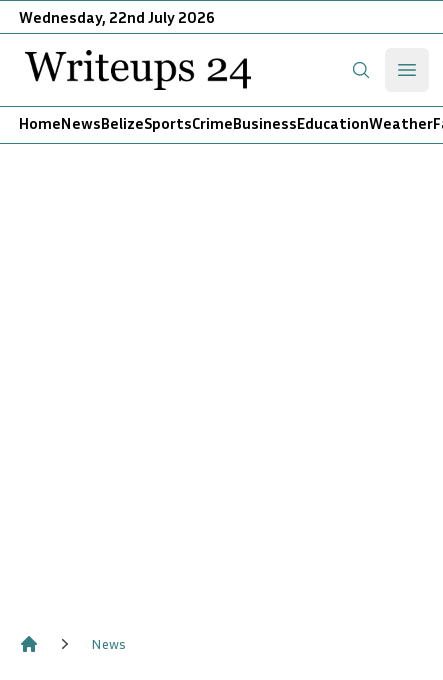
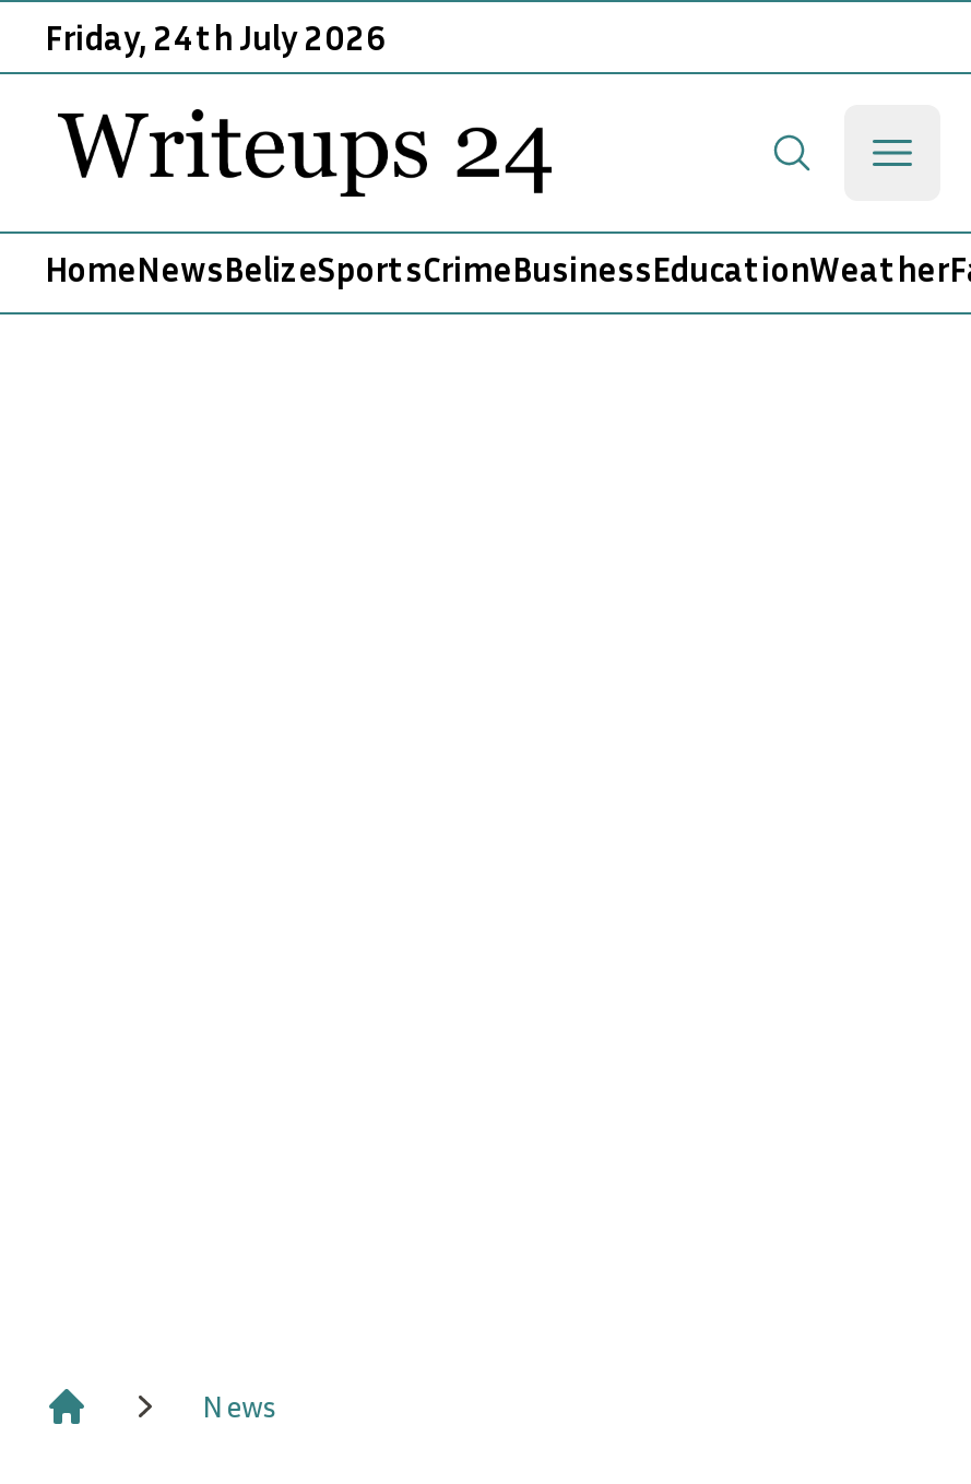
- Wednesday, 22nd July 2026
+ Friday, 24th July 2026
